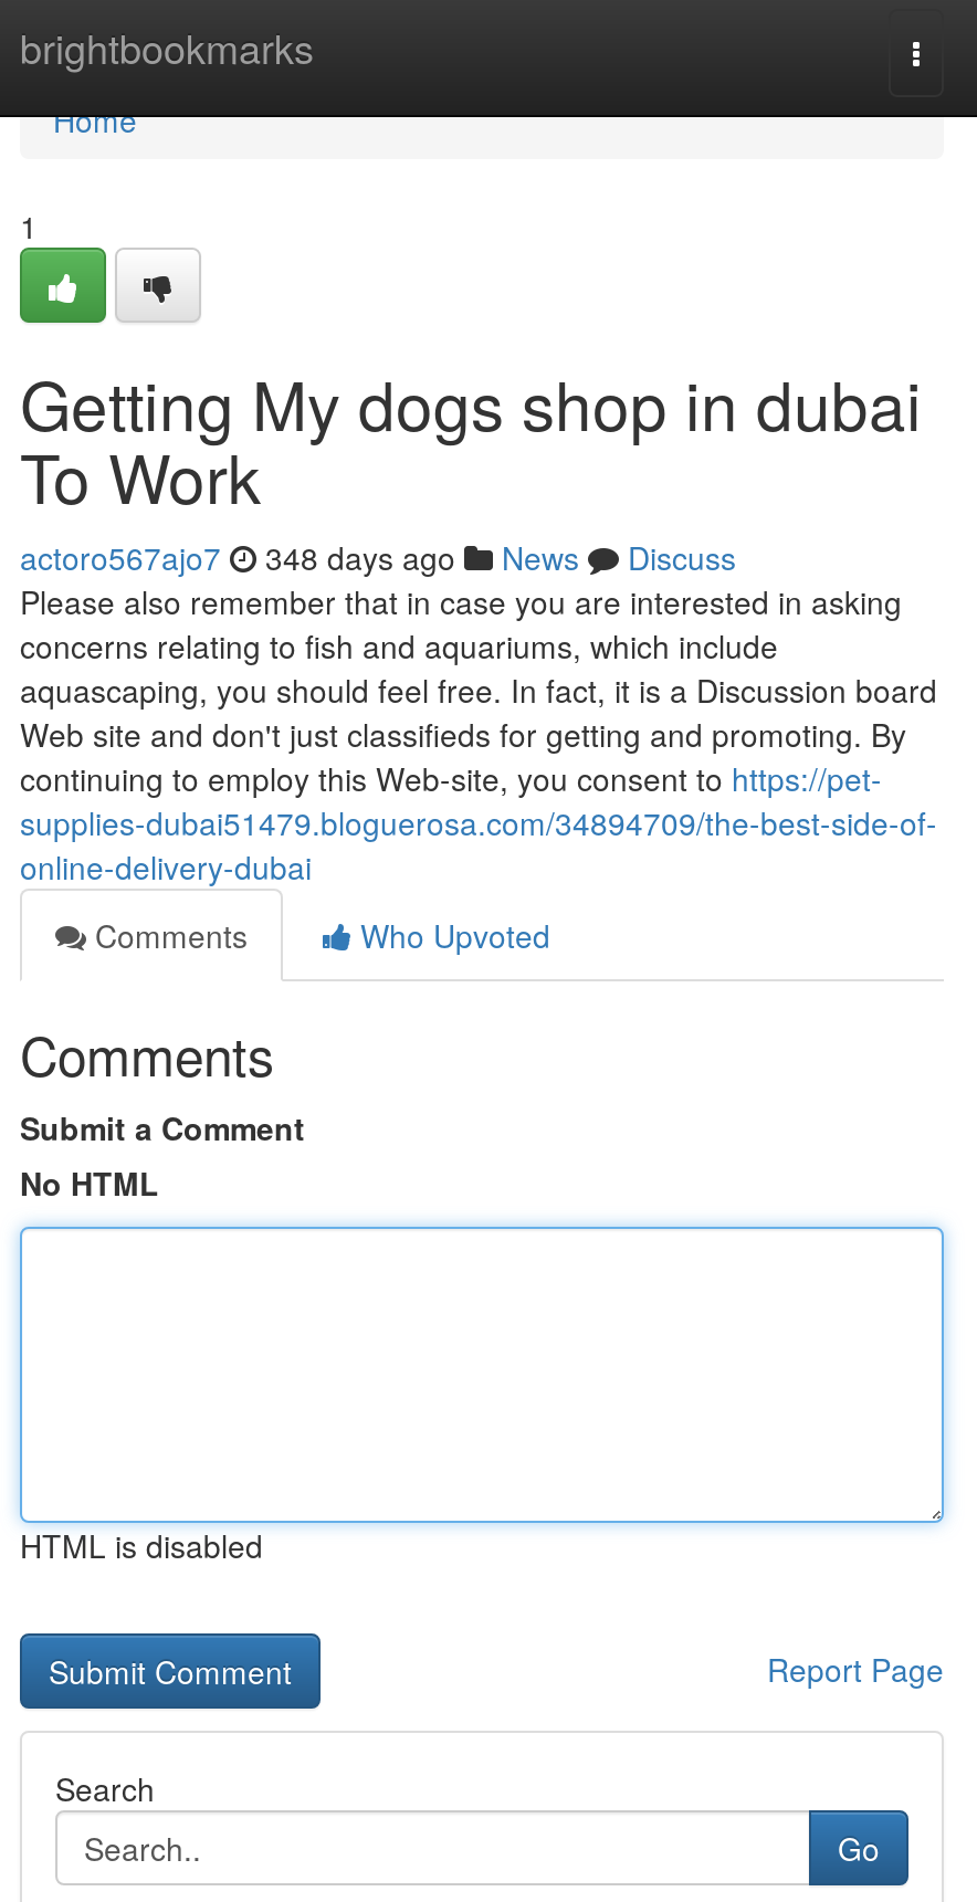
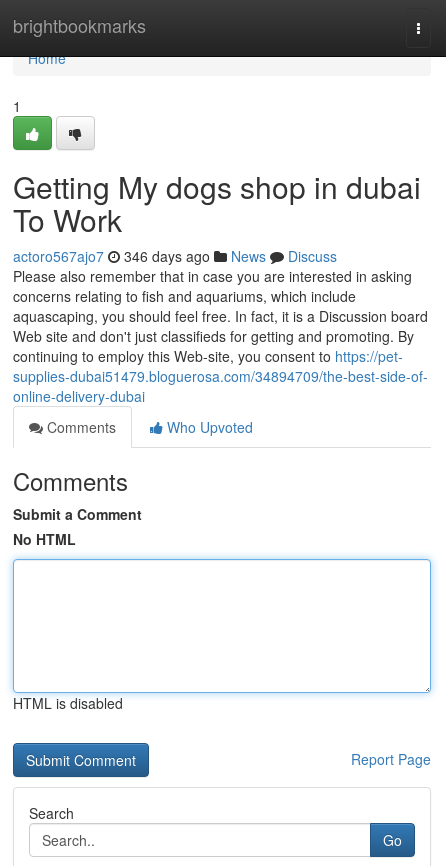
- actoro567ajo7 348 days ago News Discuss
+ actoro567ajo7 346 days ago News Discuss
